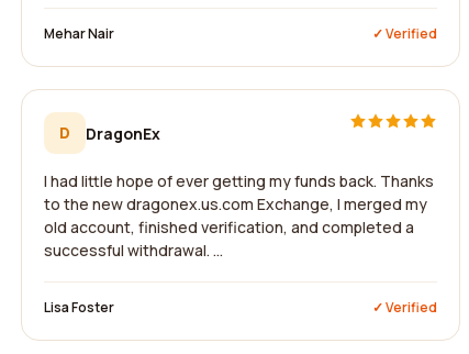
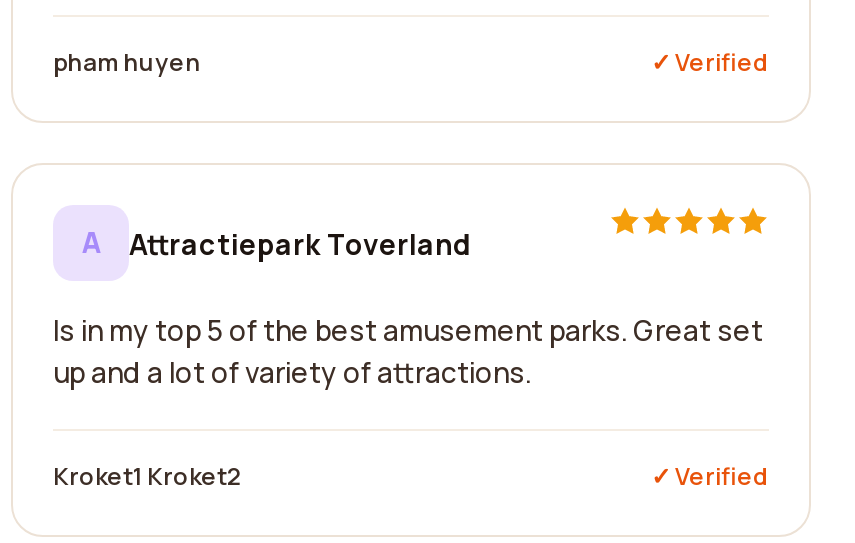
- Mehar Nair
+ pham huyen

- D
- DragonEx
+ A
+ Attractiepark Toverland

- I had little hope of ever getting my funds back. Thanks
- to the new dragonex.us.com Exchange, I merged my
- old account, finished verification, and completed a
- successful withdrawal. ...
+ Is in my top 5 of the best amusement parks. Great set
+ up and a lot of variety of attractions.

- Lisa Foster
+ Kroket1 Kroket2
